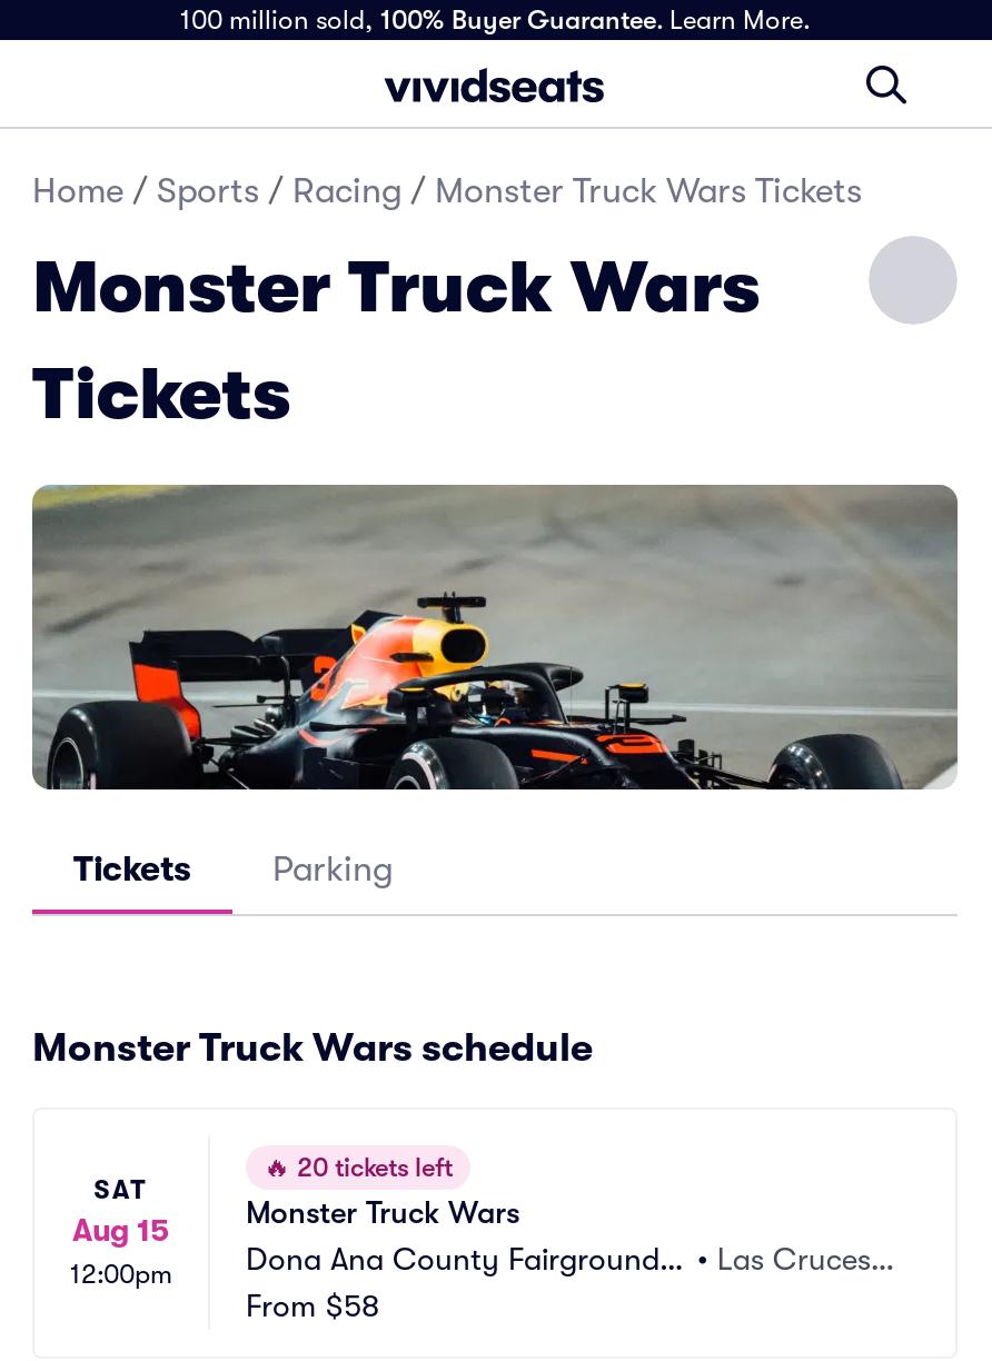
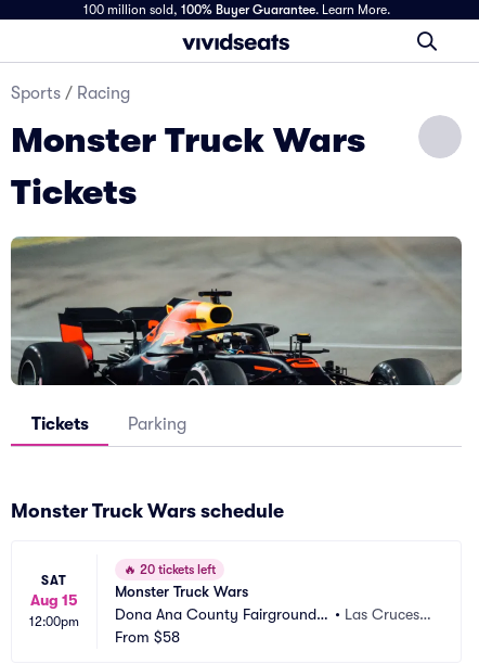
- Home / Sports / Racing / Monster Truck Wars Tickets
+ Sports / Racing
